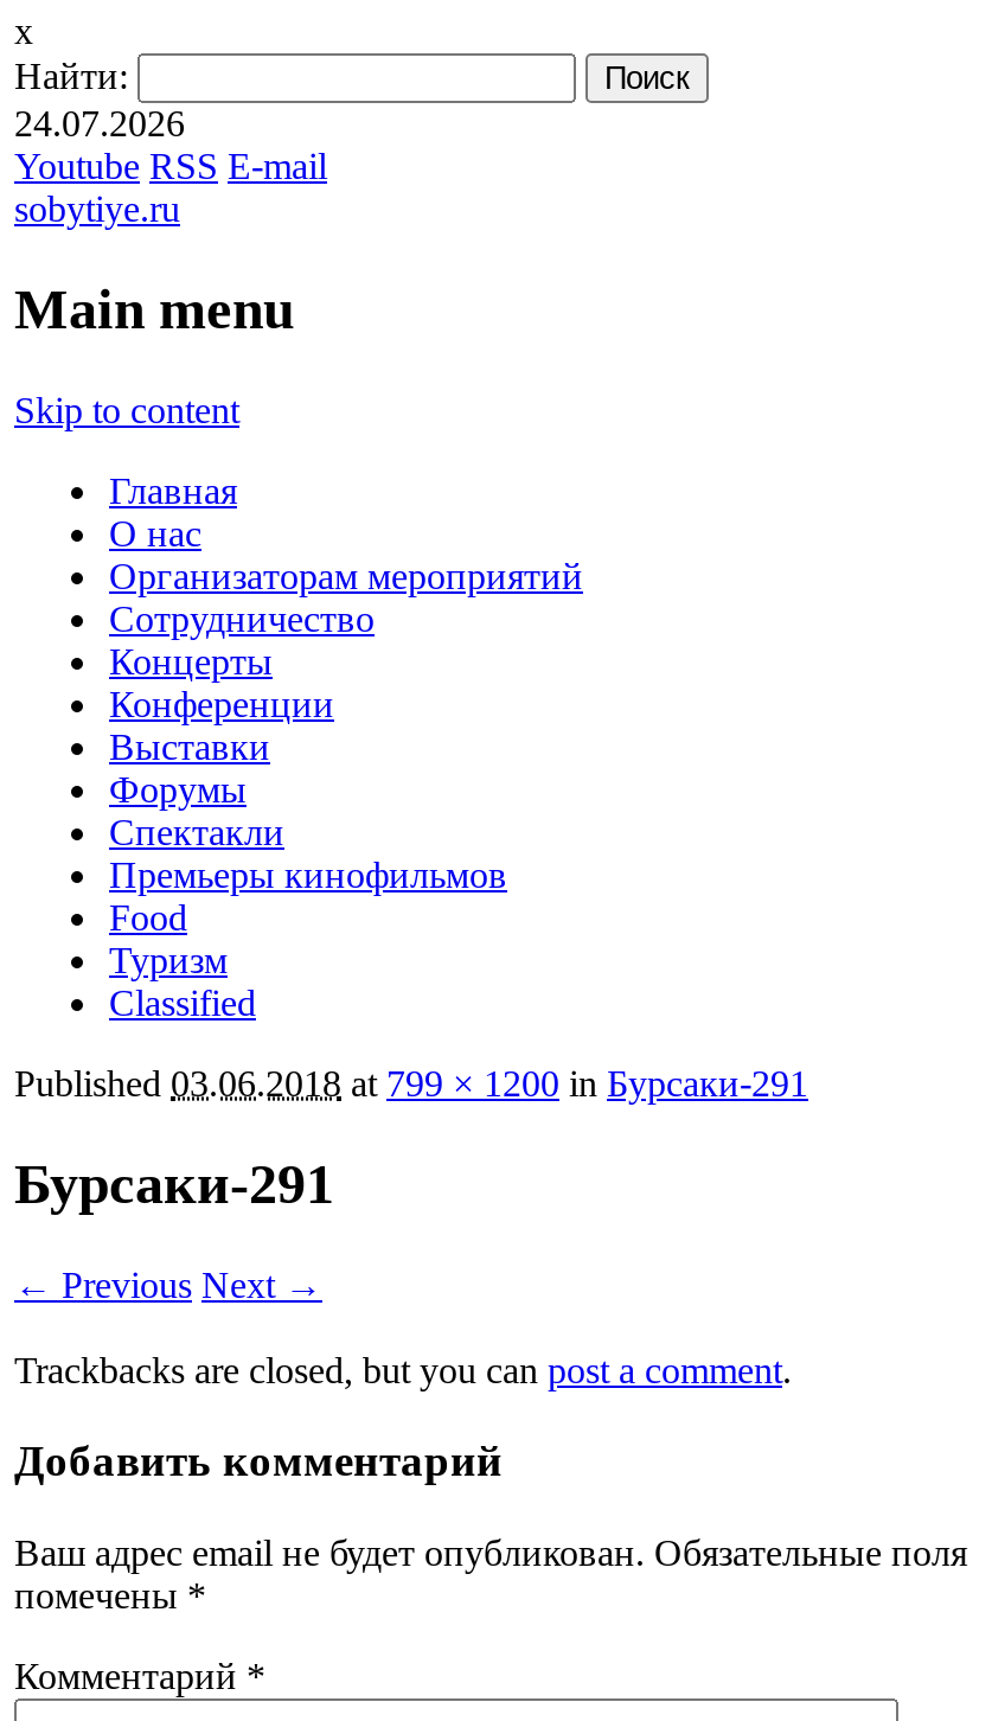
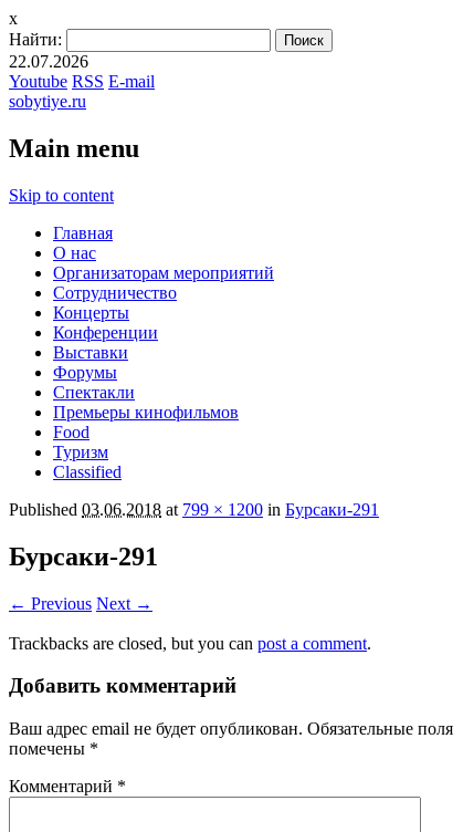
- 24.07.2026
+ 22.07.2026
